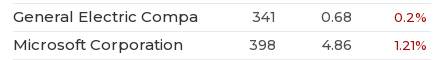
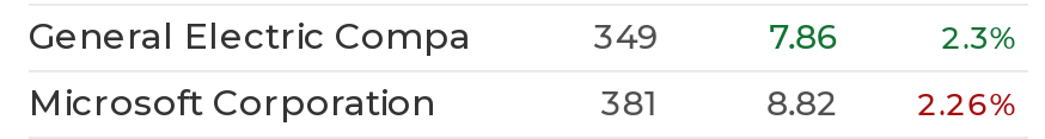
- 341
+ 349

- 0.68
+ 7.86

- 0.2%
+ 2.3%

- 398
+ 381

- 4.86
+ 8.82

- 1.21%
+ 2.26%
